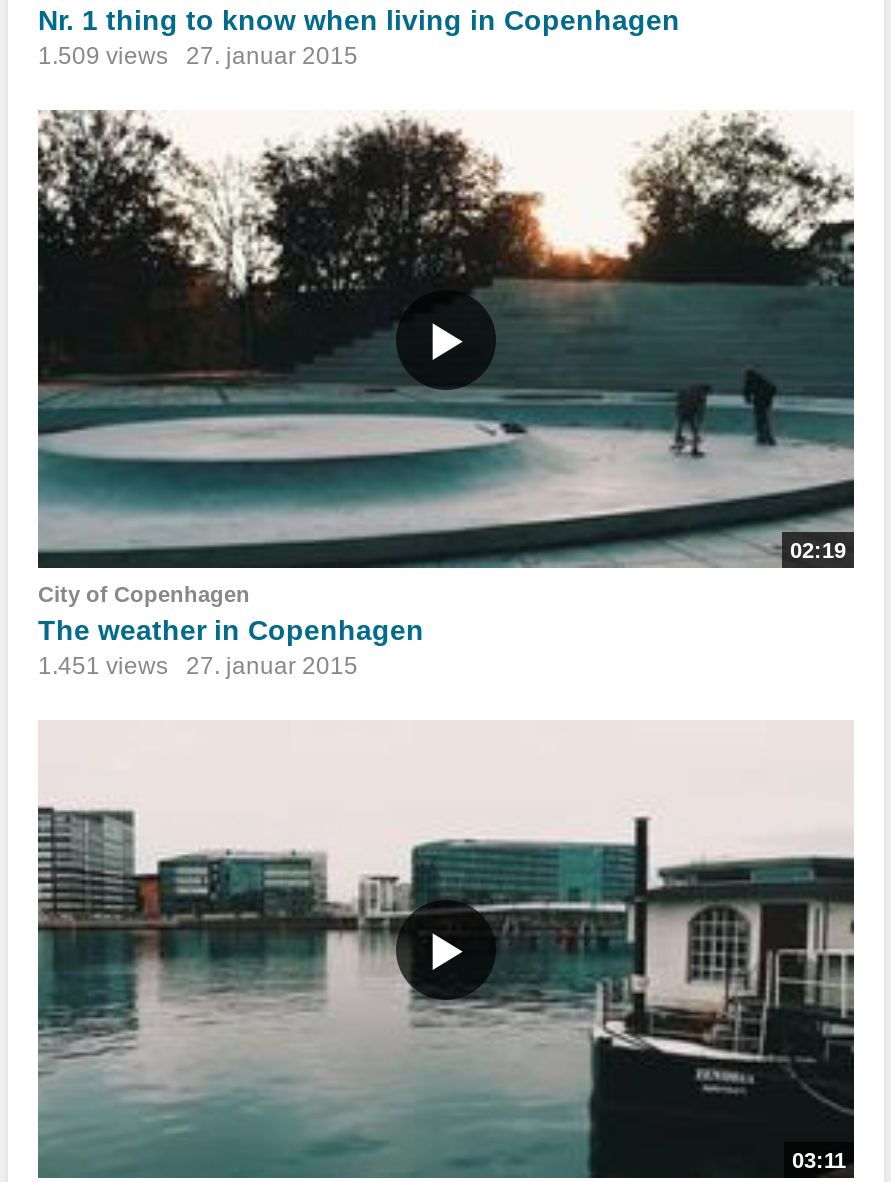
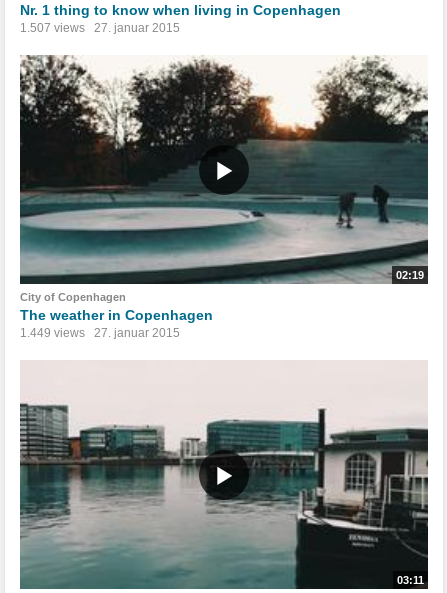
- 1.509 views 27. januar 2015
+ 1.507 views 27. januar 2015

- 1.451 views 27. januar 2015
+ 1.449 views 27. januar 2015
